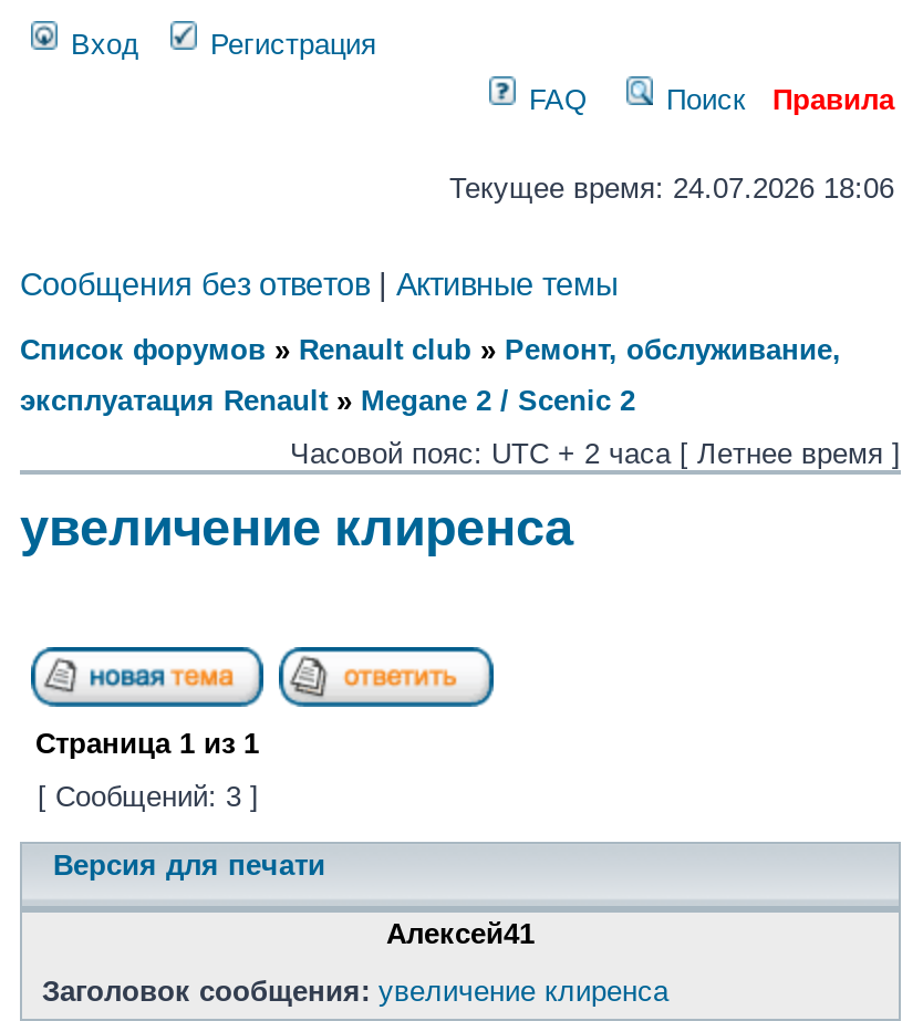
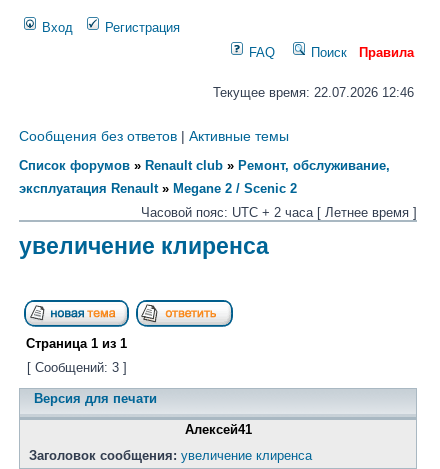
- Текущее время: 24.07.2026 18:06
+ Текущее время: 22.07.2026 12:46
